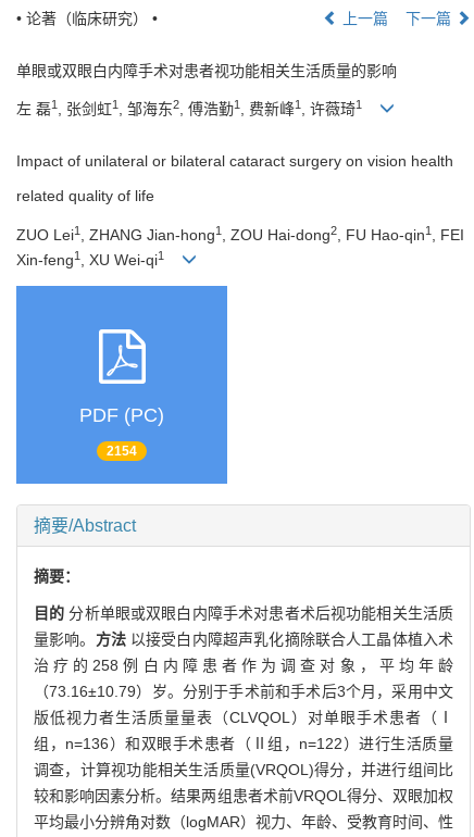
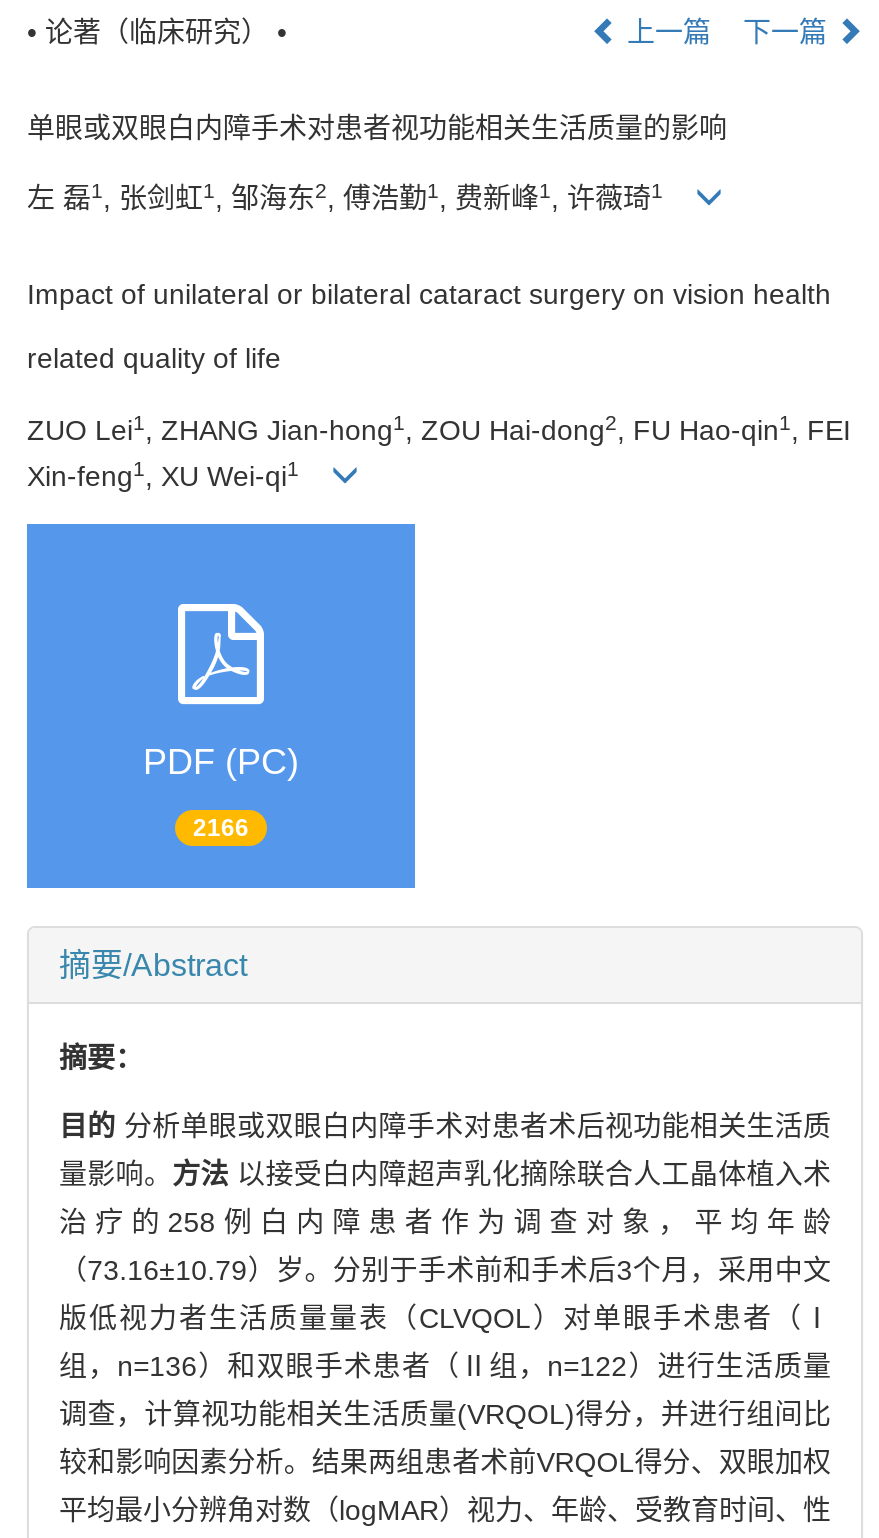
- 2154
+ 2166
